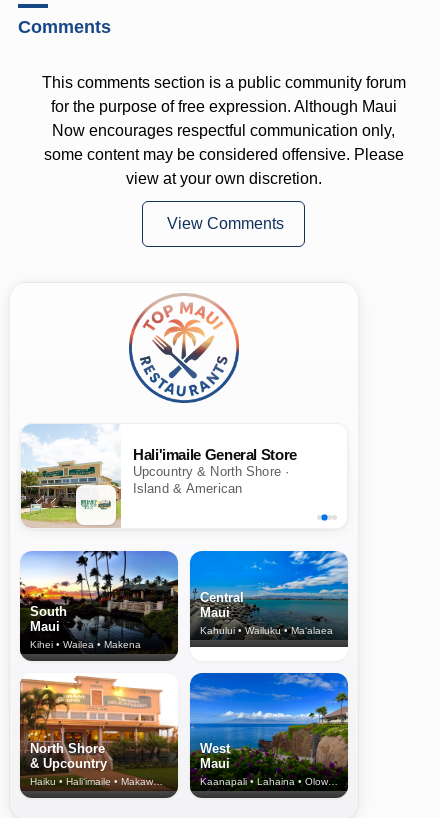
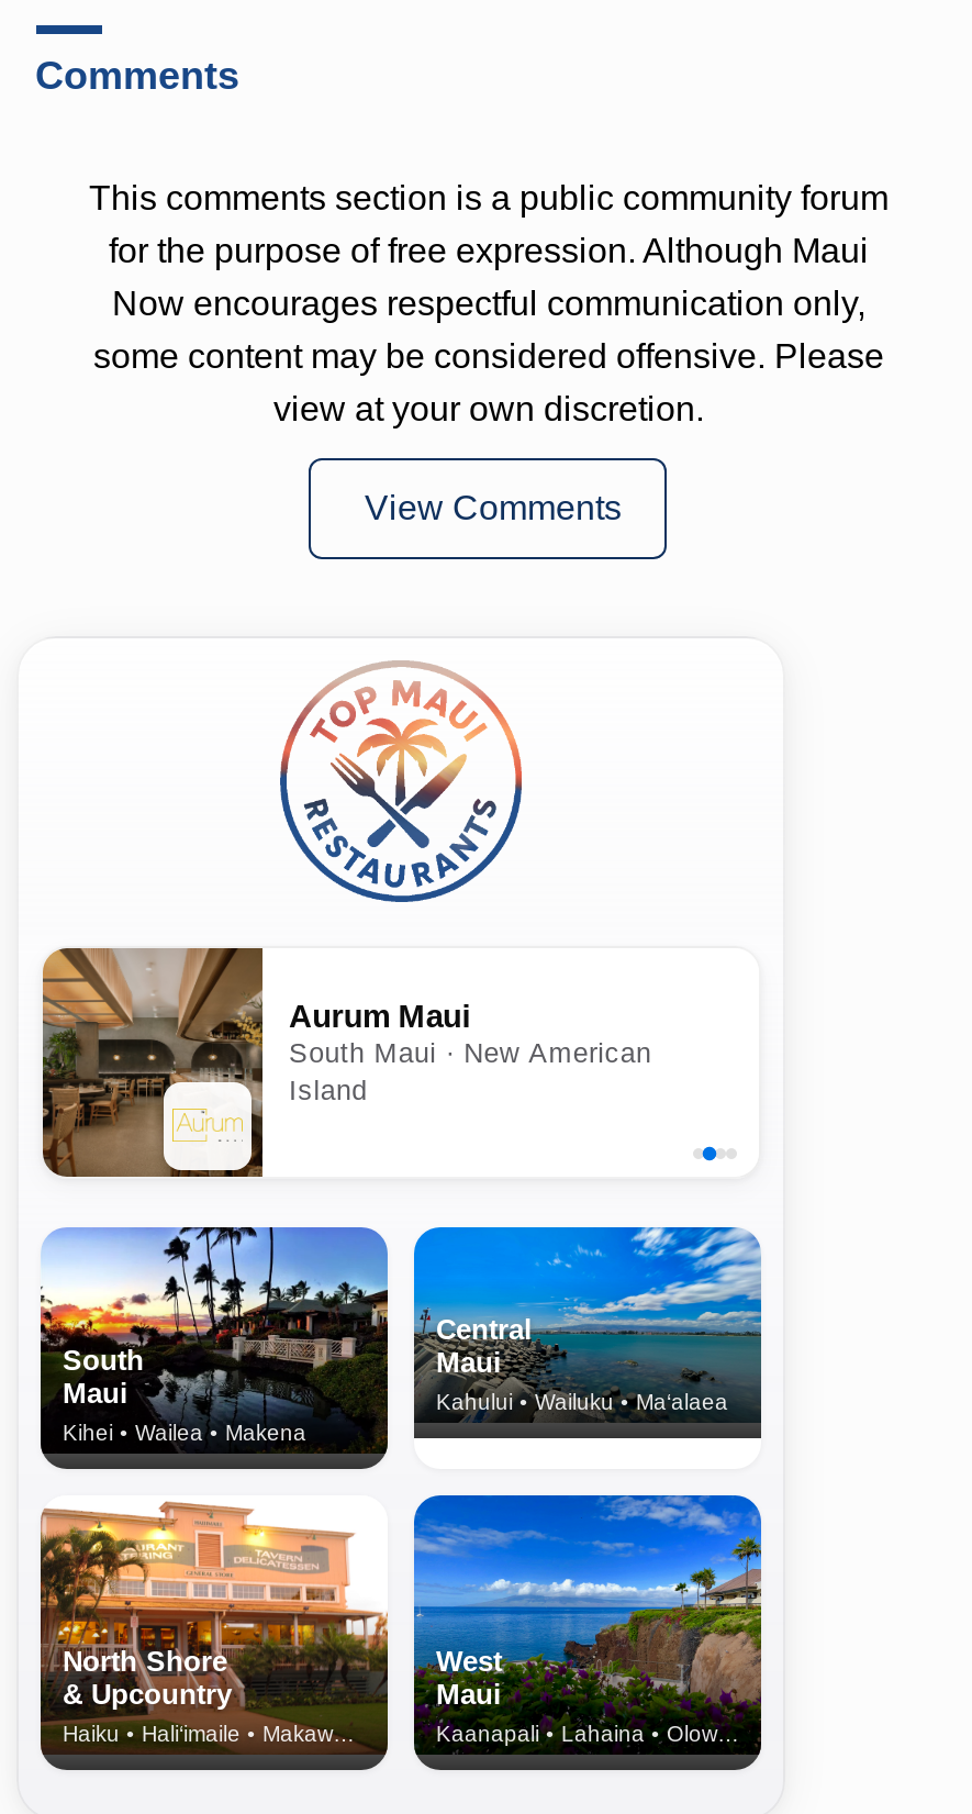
- [image]
- Hali'imaile General Store
- Upcountry & North Shore ·
- Island & American
+ [image]
+ Aurum Maui
+ South Maui · New American
+ Island
